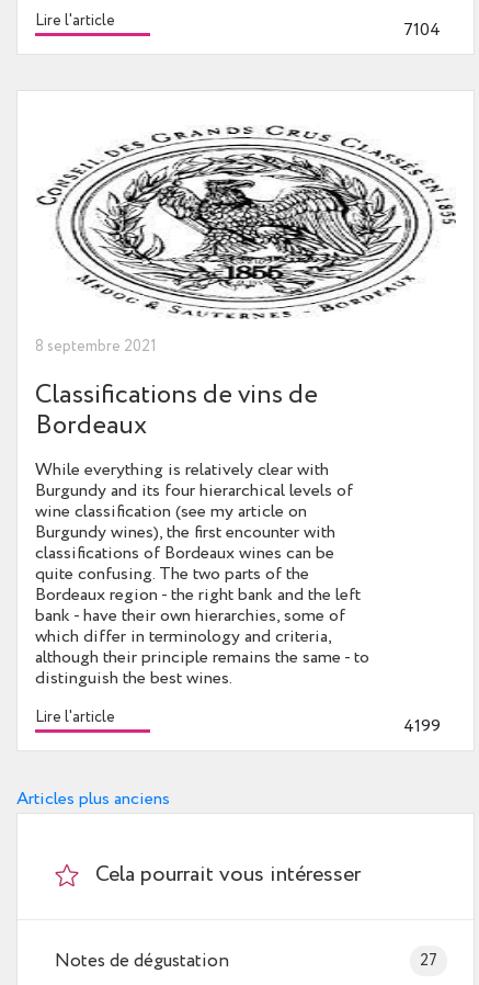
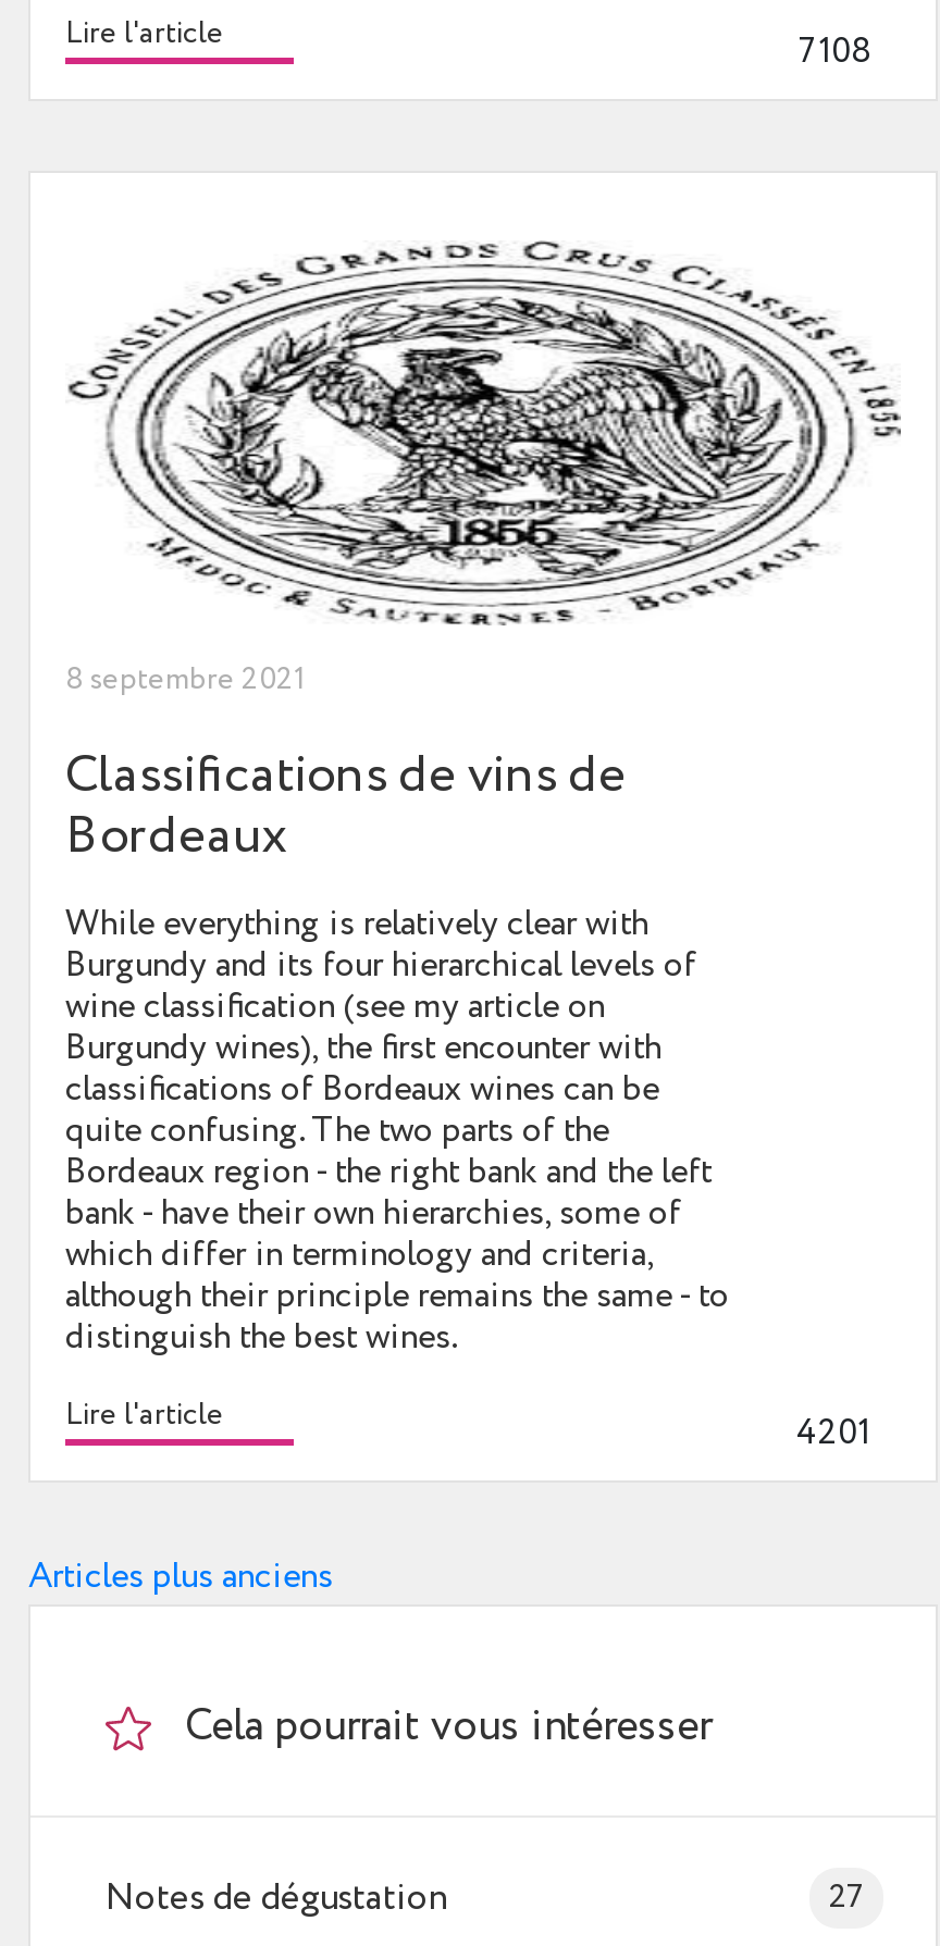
- 7104
+ 7108

- 4199
+ 4201
